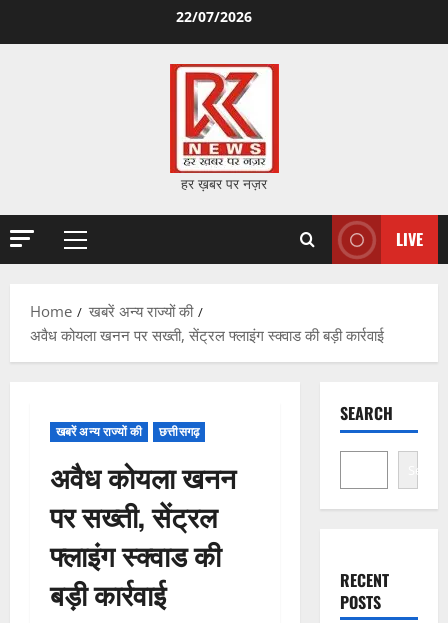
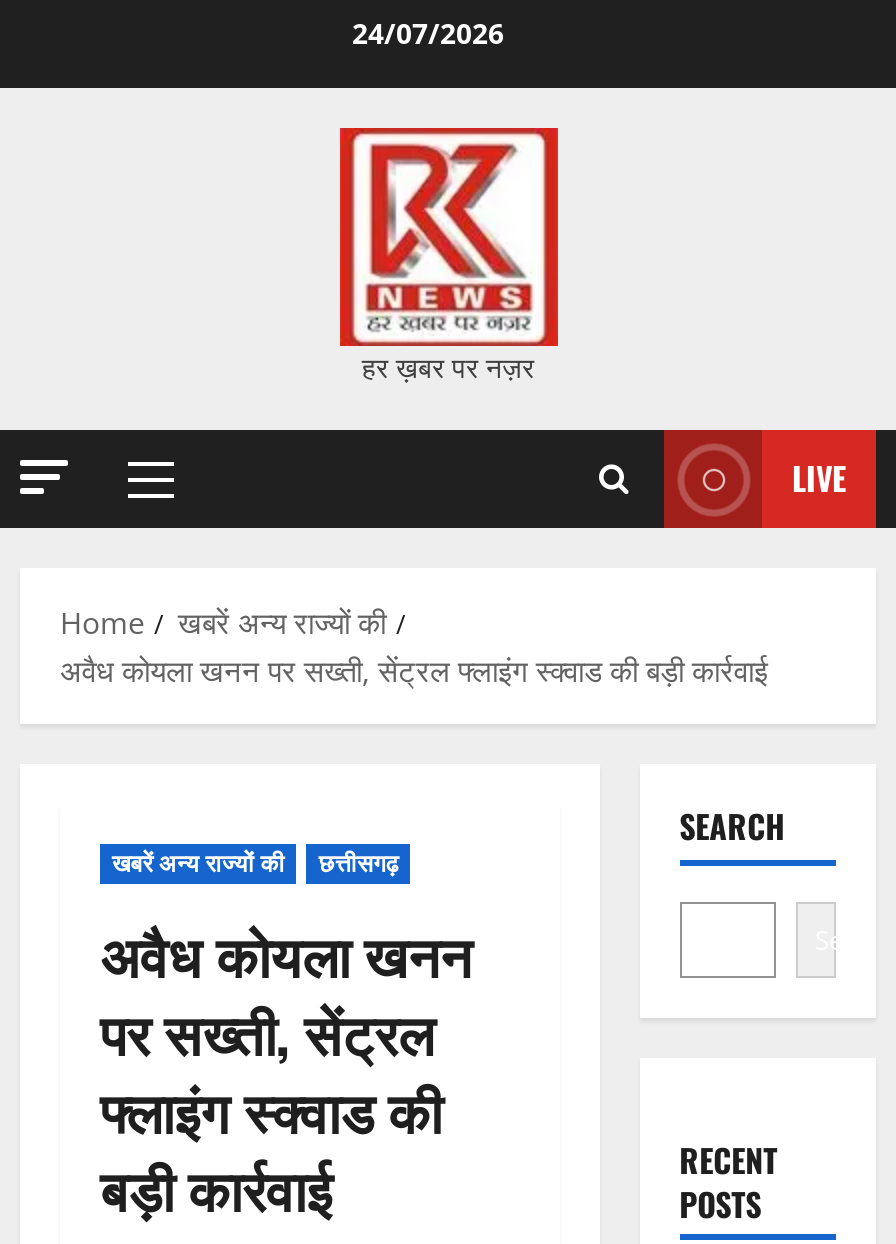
- 22/07/2026
+ 24/07/2026
